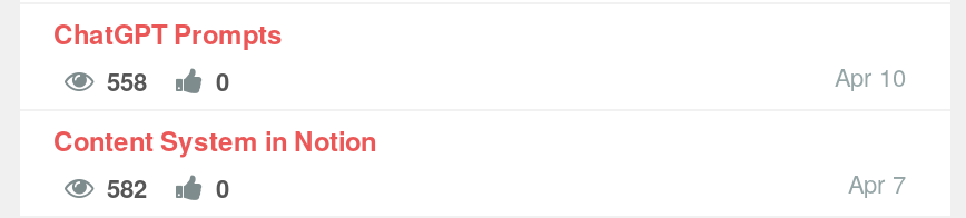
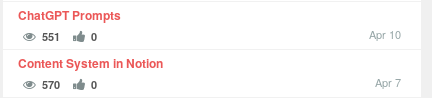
- 558
+ 551

- 582
+ 570
